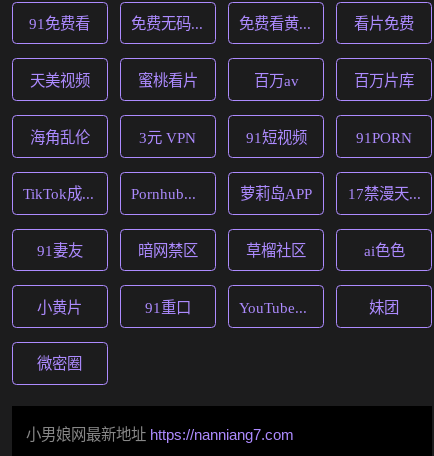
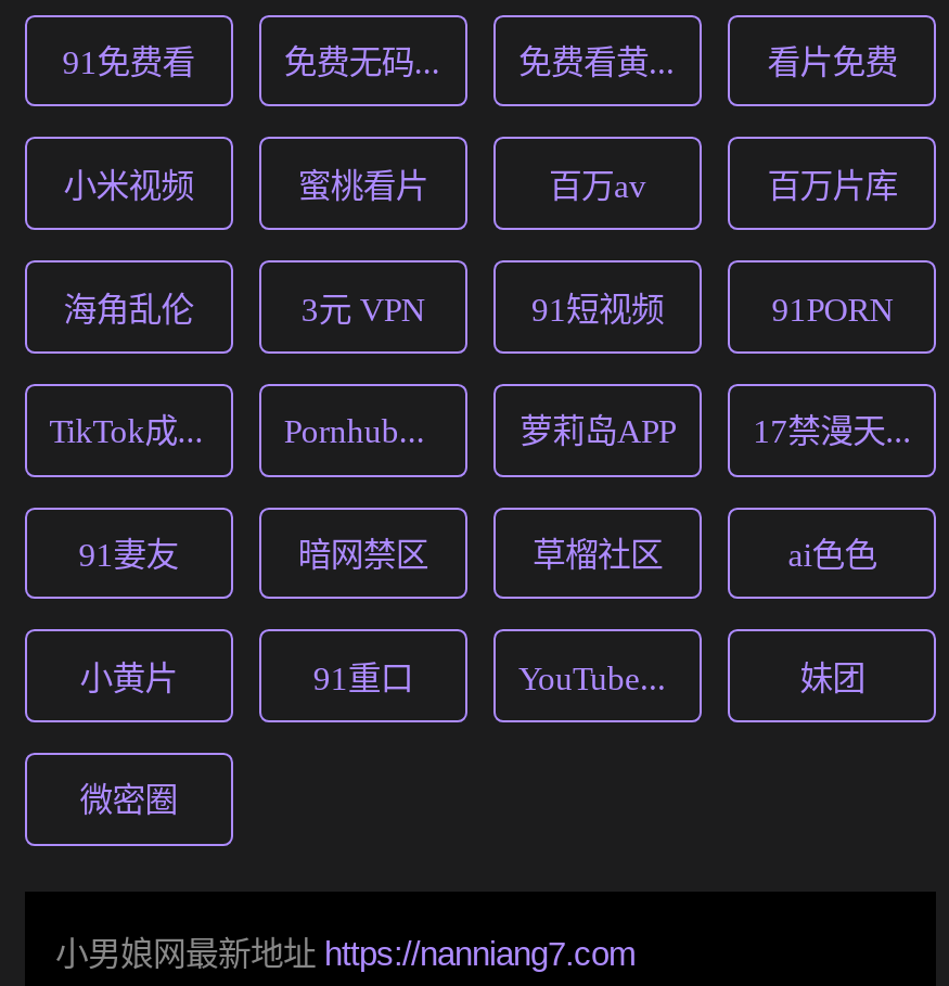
- 天美视频
+ 小米视频
